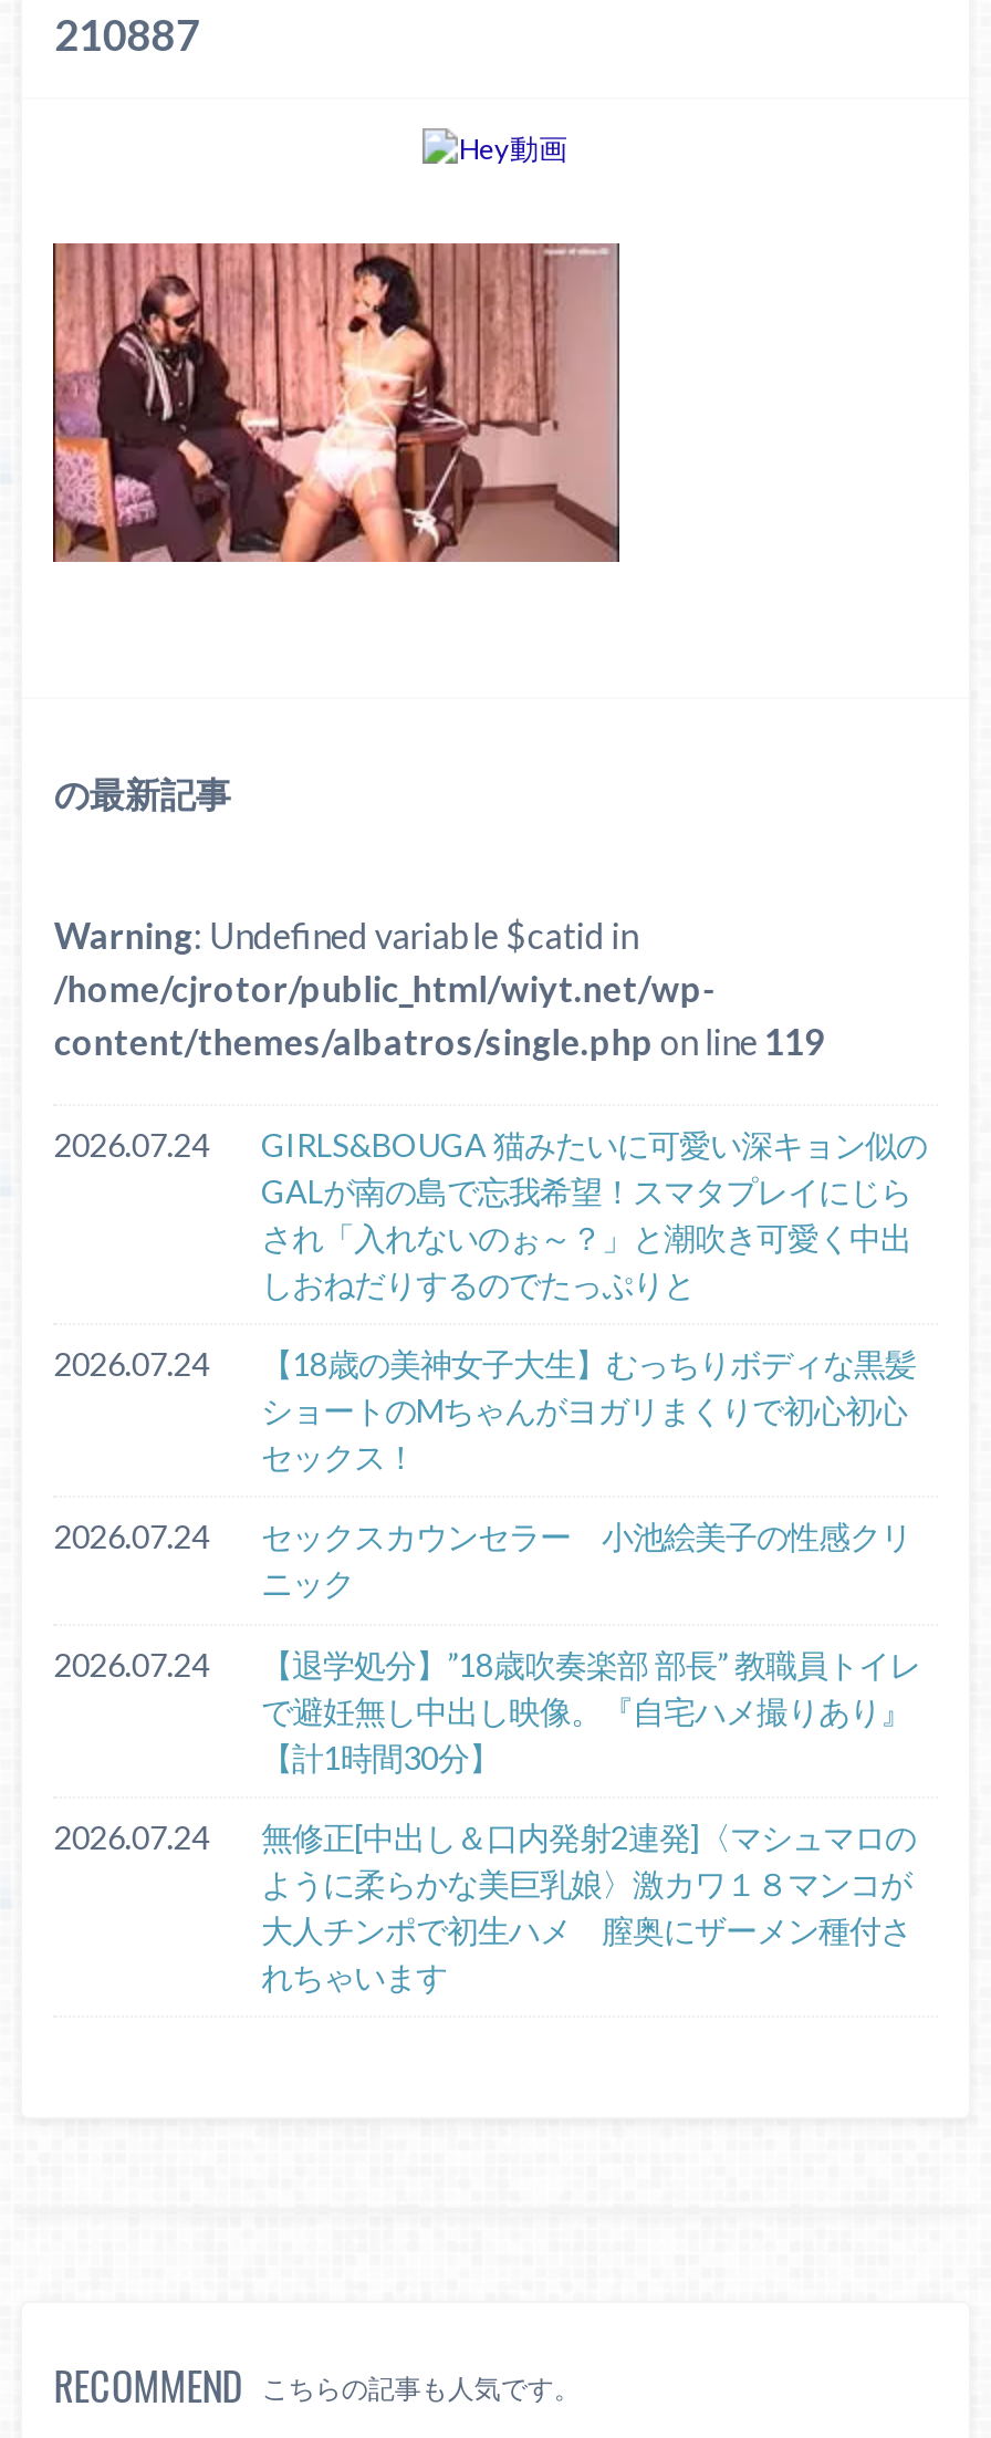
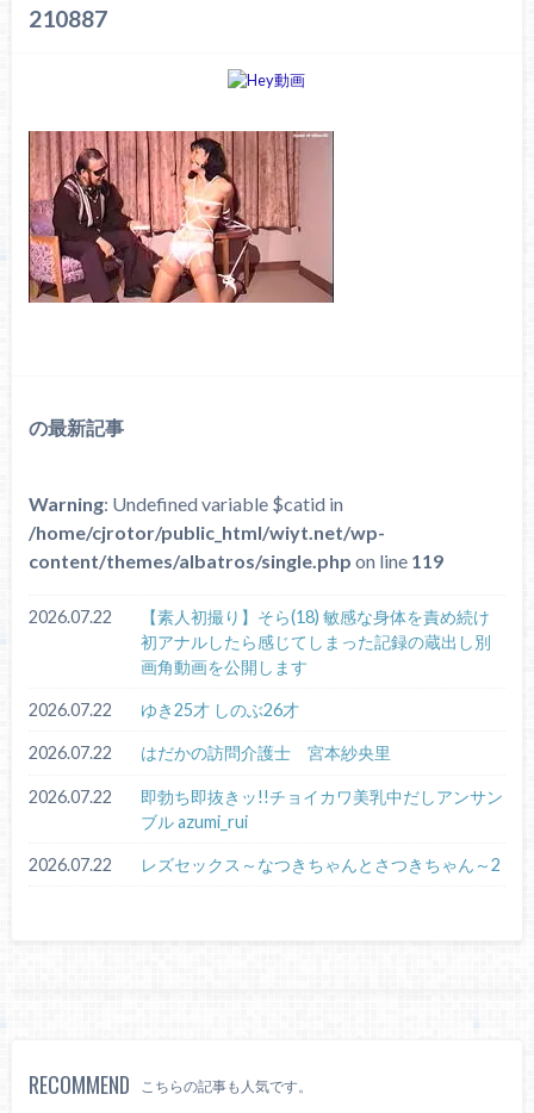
- 2026.07.24
- GIRLS&BOUGA 猫みたいに可愛い深キョン似の
- GALが南の島で忘我希望！スマタプレイにじら
- され「入れないのぉ～？」と潮吹き可愛く中出
- しおねだりするのでたっぷりと
+ 2026.07.22
+ 【素人初撮り】そら(18) 敏感な身体を責め続け
+ 初アナルしたら感じてしまった記録の蔵出し別
+ 画角動画を公開します

- 2026.07.24
- 【18歳の美神女子大生】むっちりボディな黒髪
- ショートのMちゃんがヨガリまくりで初心初心
- セックス！
+ 2026.07.22
+ ゆき25才 しのぶ26才

- 2026.07.24
- セックスカウンセラー 小池絵美子の性感クリ
- ニック
+ 2026.07.22
+ はだかの訪問介護士 宮本紗央里

- 2026.07.24
- 【退学処分】”18歳吹奏楽部 部長” 教職員トイレ
- で避妊無し中出し映像。『自宅ハメ撮りあり』
- 【計1時間30分】
+ 2026.07.22
+ 即勃ち即抜きッ!!チョイカワ美乳中だしアンサン
+ ブル azumi_rui

- 2026.07.24
- 無修正[中出し＆口内発射2連発]〈マシュマロの
- ように柔らかな美巨乳娘〉激カワ１８マンコが
- 大人チンポで初生ハメ 膣奥にザーメン種付さ
- れちゃいます
+ 2026.07.22
+ レズセックス～なつきちゃんとさつきちゃん～2
